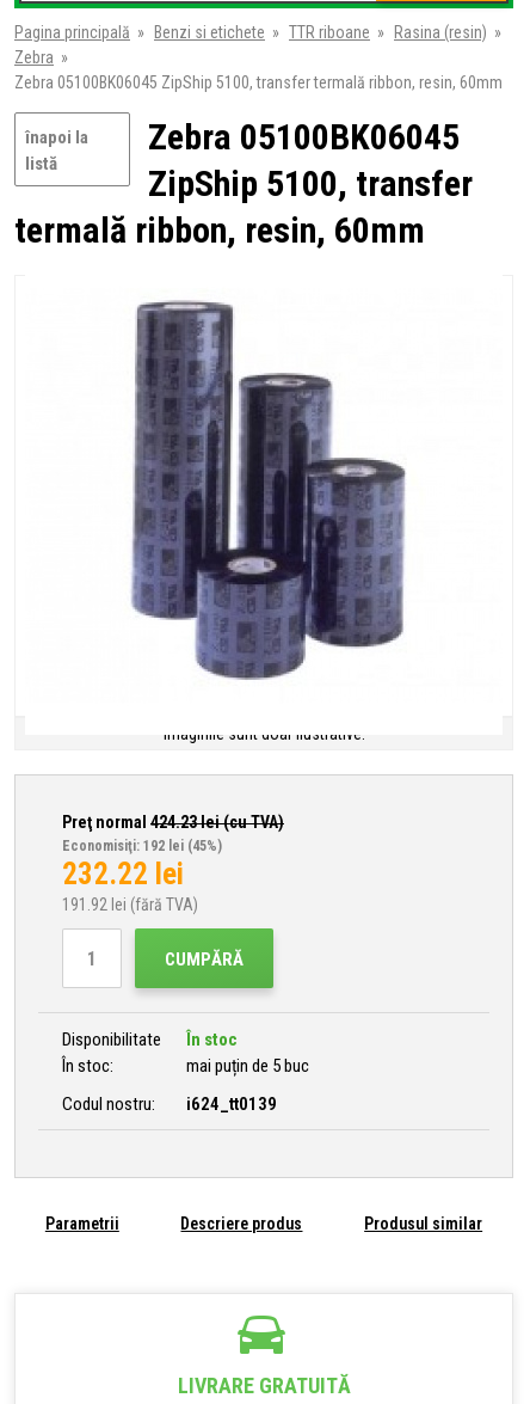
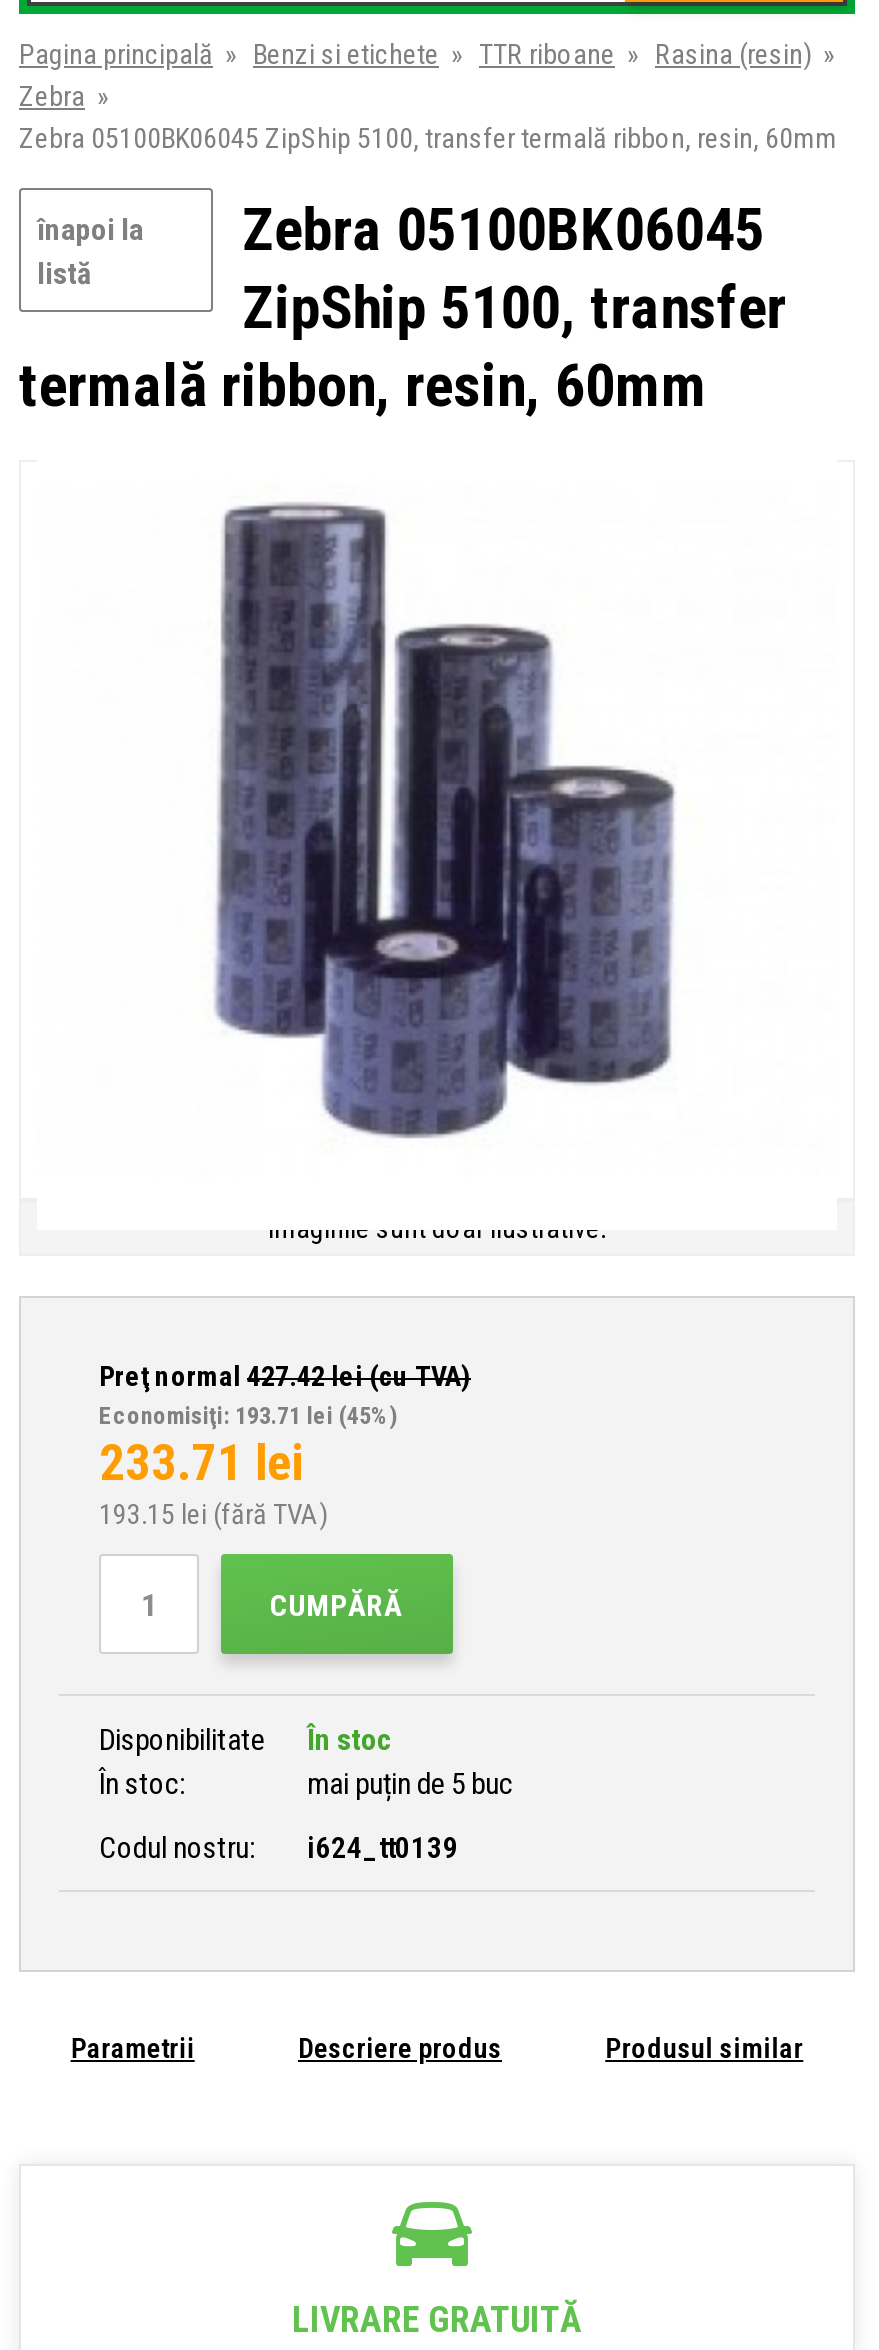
- Preţ normal 424.23lei (cu TVA)
+ Preţ normal 427.42lei (cu TVA)

- Economisiţi: 192 lei (45%)
+ Economisiţi: 193.71 lei (45%)

- 232.22 lei
+ 233.71 lei

- 191.92 lei (fără TVA)
+ 193.15 lei (fără TVA)
